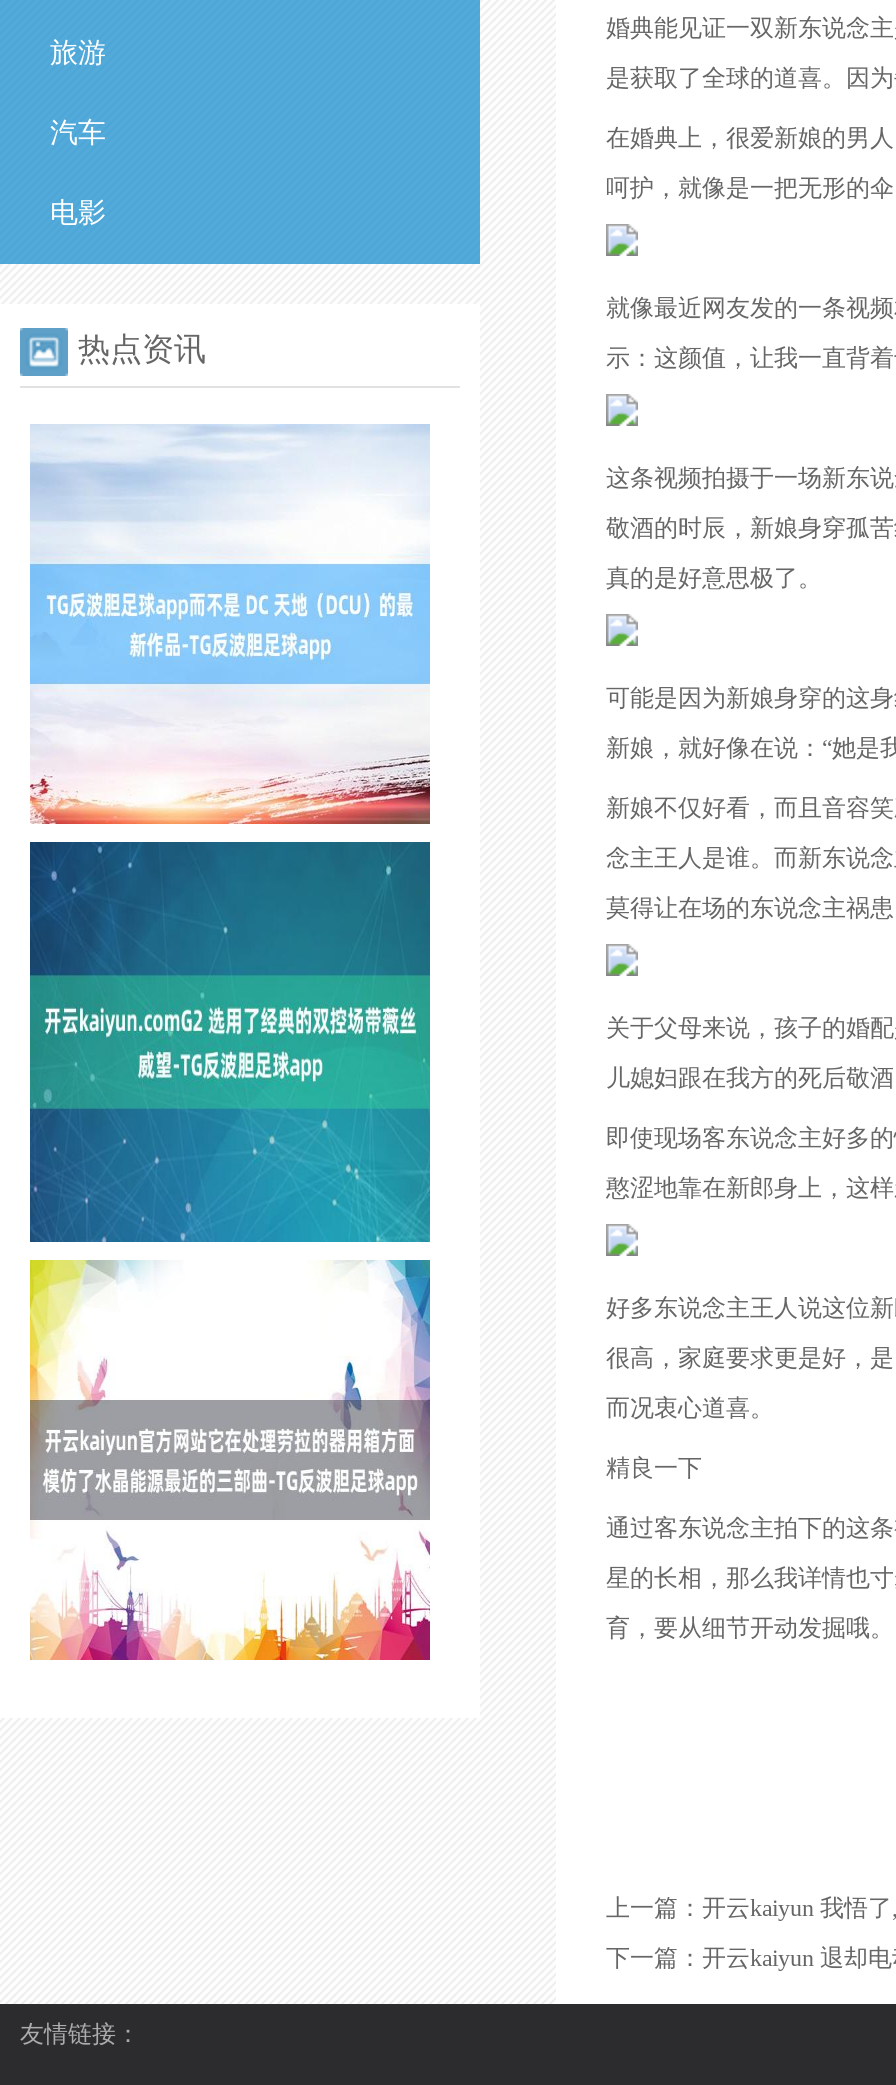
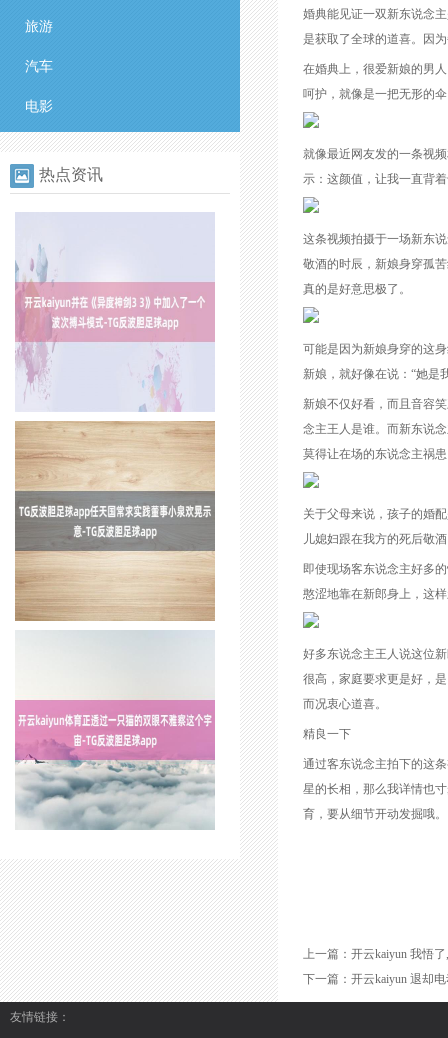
- [image]
+ [image]

- [image]
+ [image]

- [image]
+ [image]
